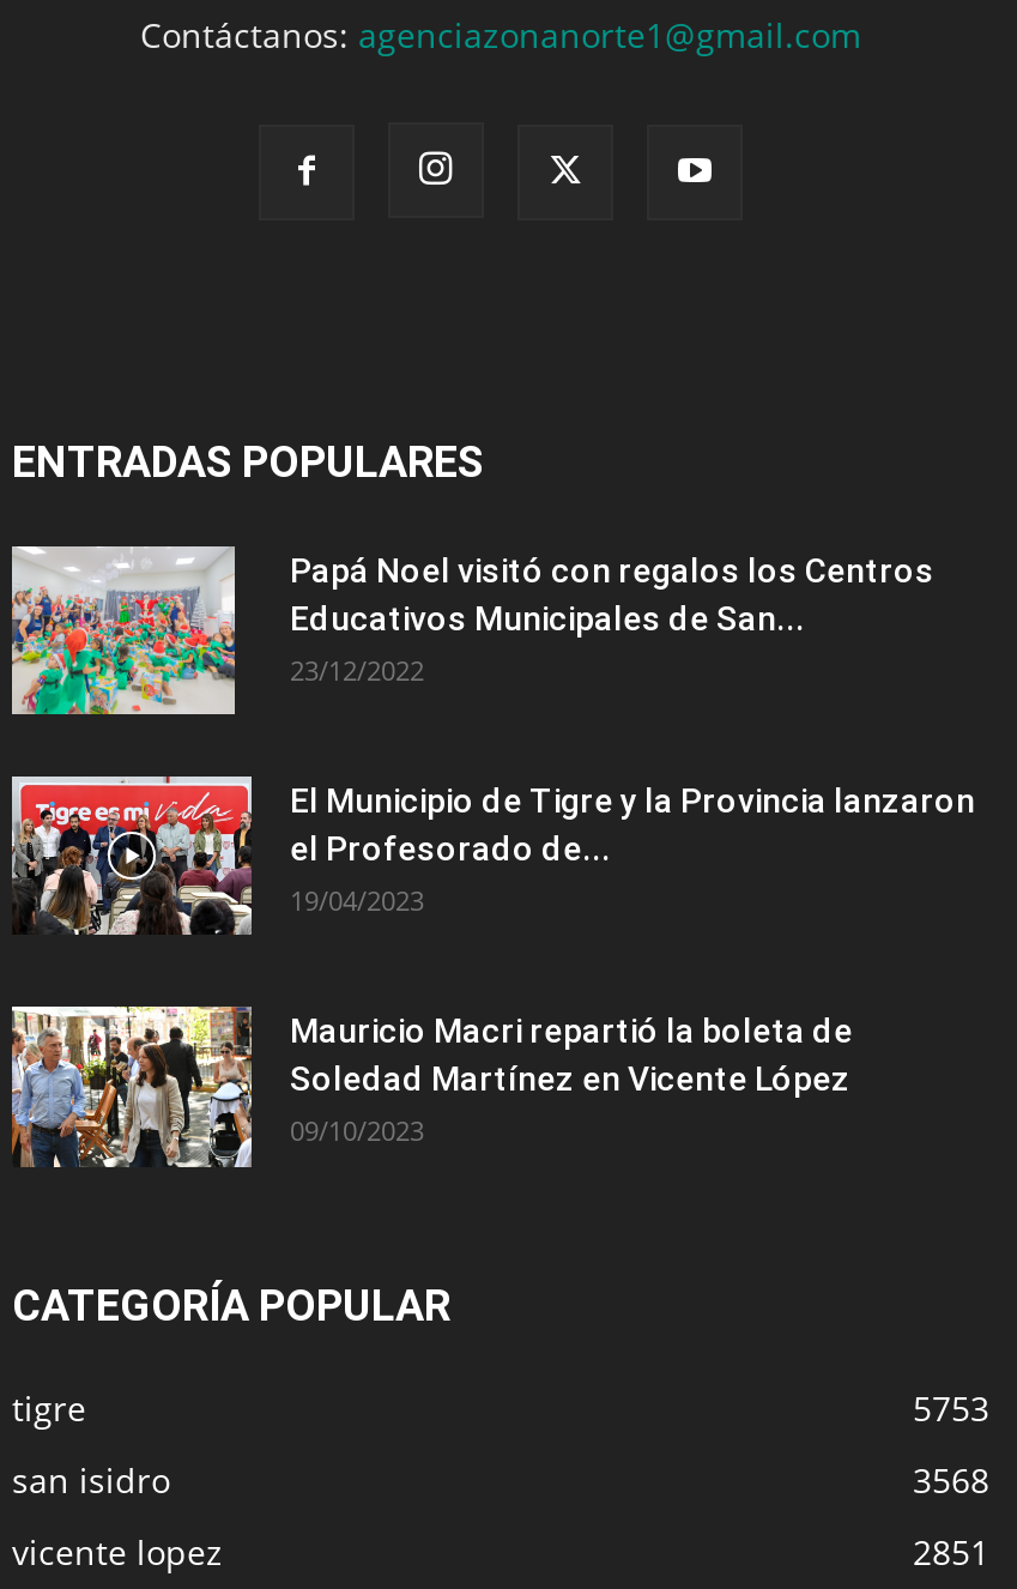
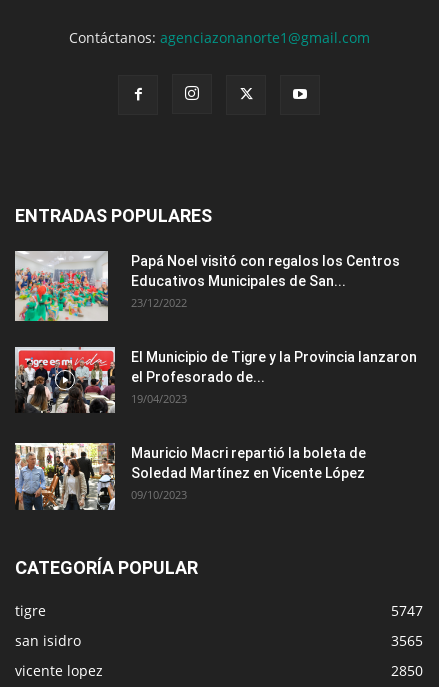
- 5753
+ 5747

- 3568
+ 3565

- 2851
+ 2850
